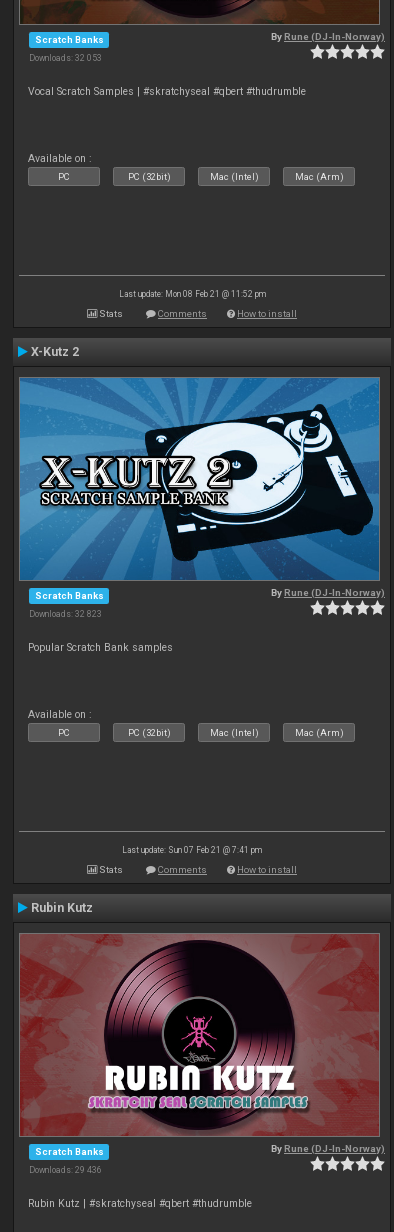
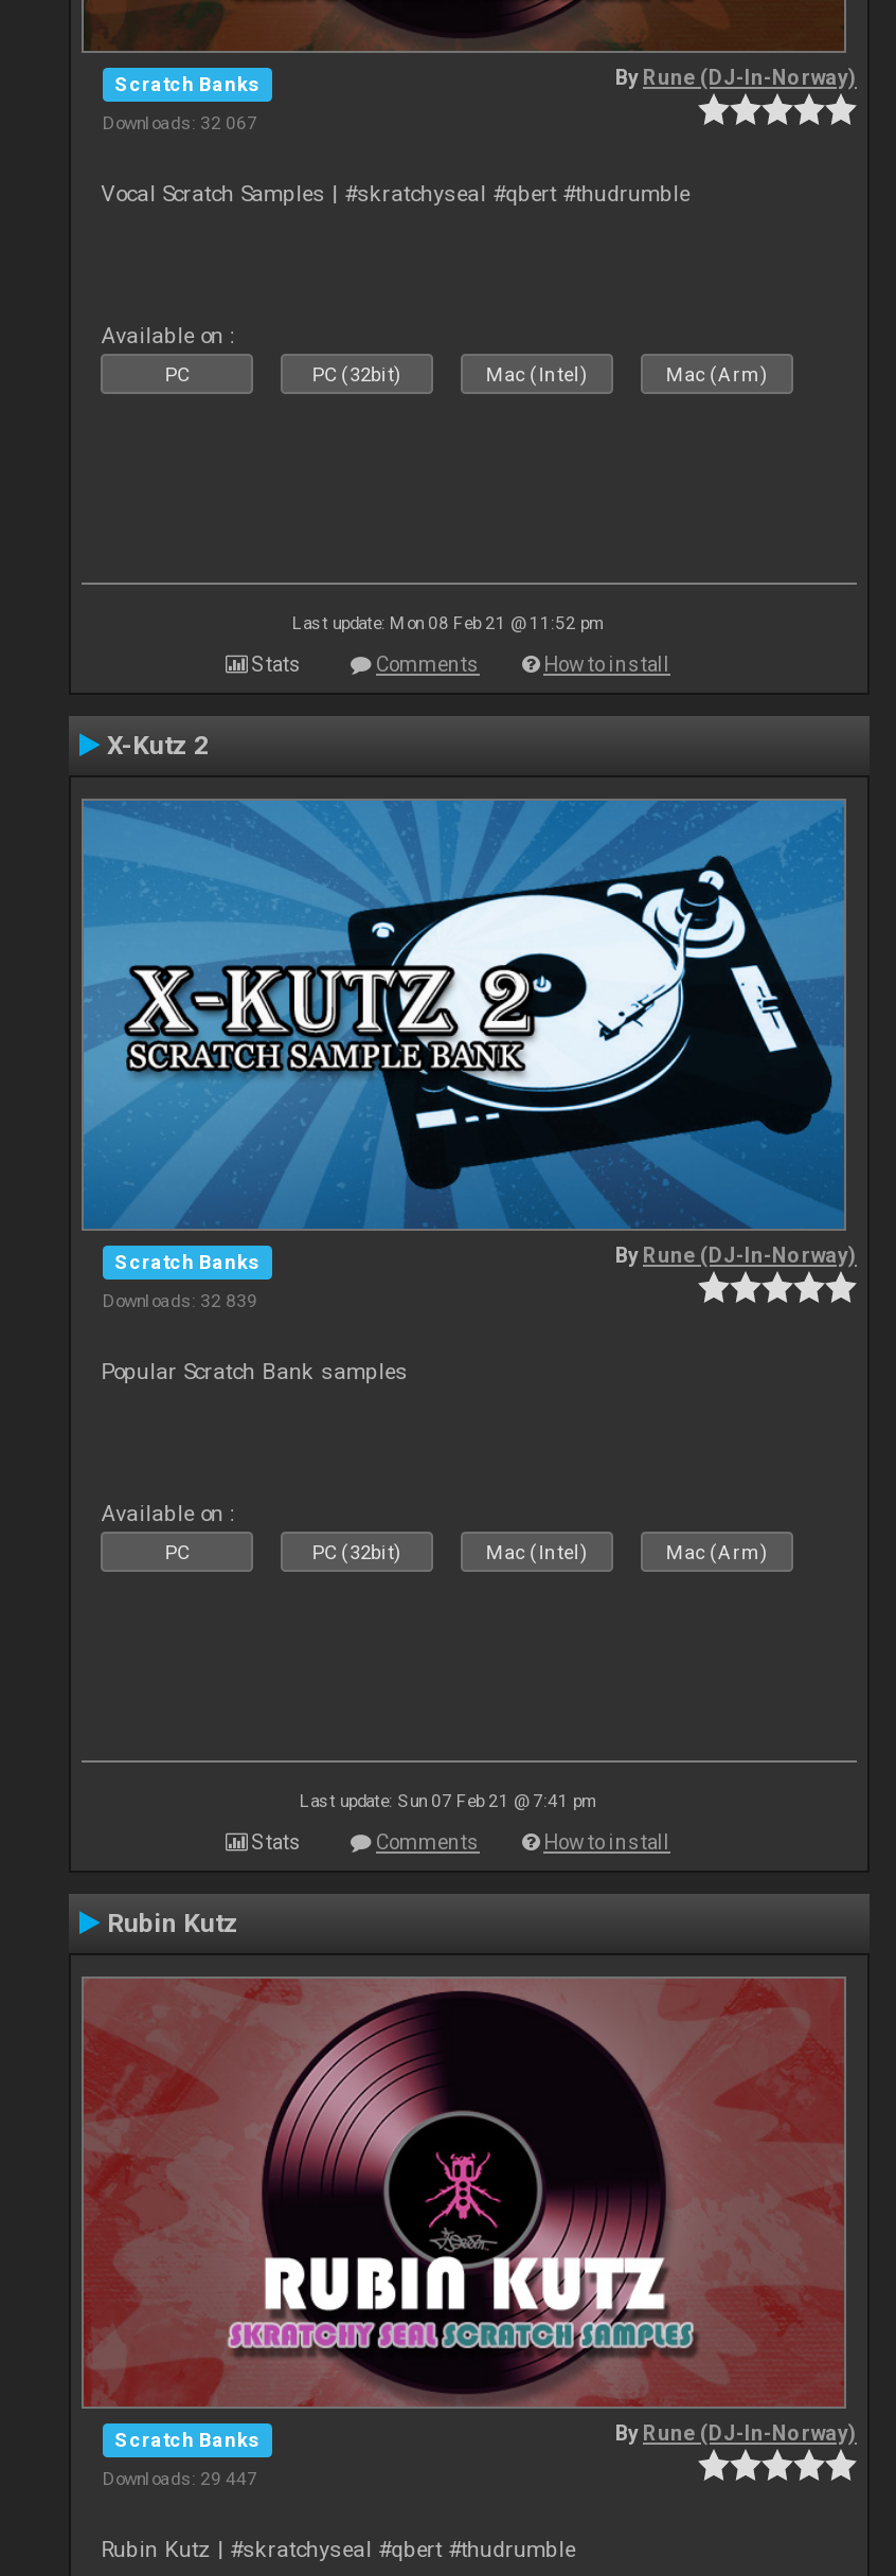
- Downloads: 32 053
+ Downloads: 32 067

- Downloads: 32 823
+ Downloads: 32 839

- Downloads: 29 436
+ Downloads: 29 447
